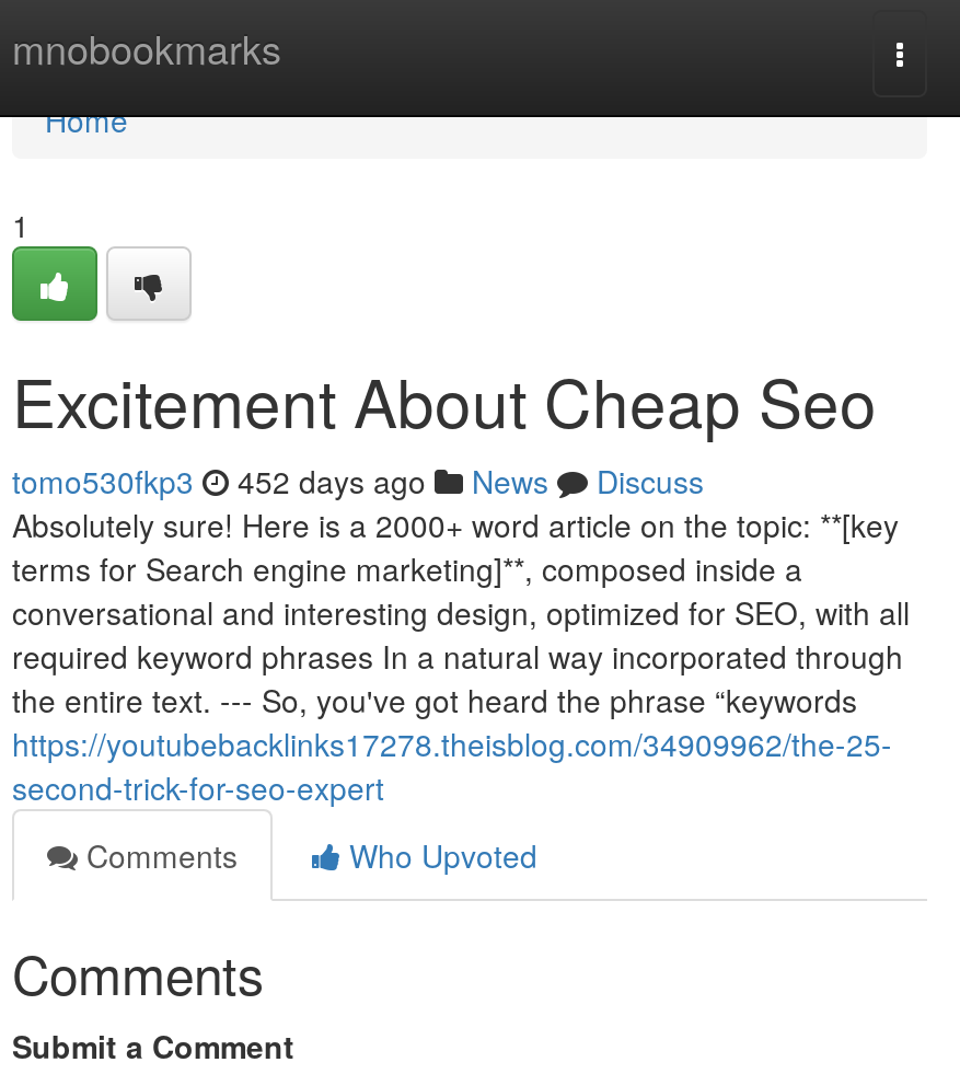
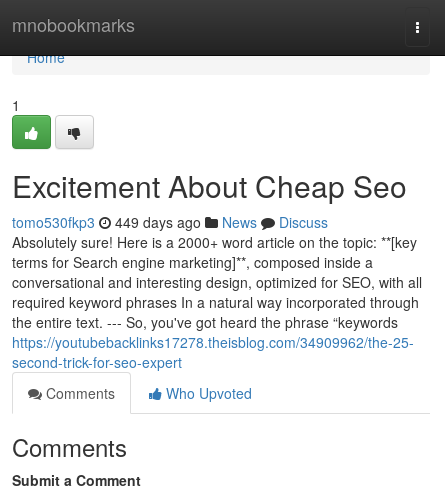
- tomo530fkp3 452 days ago News Discuss
+ tomo530fkp3 449 days ago News Discuss
